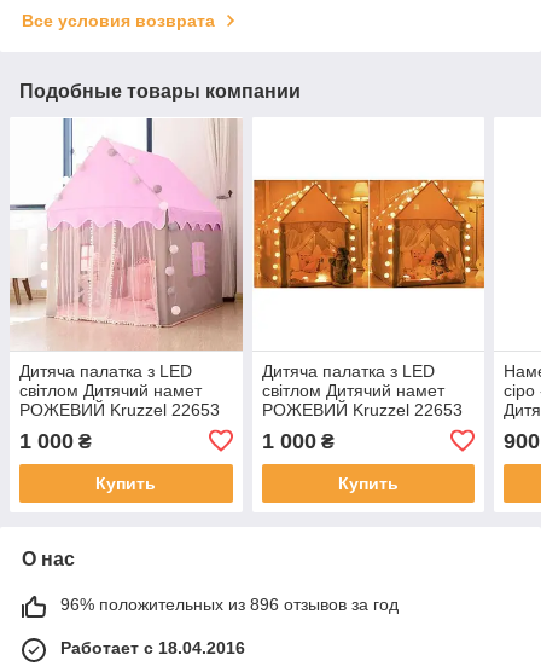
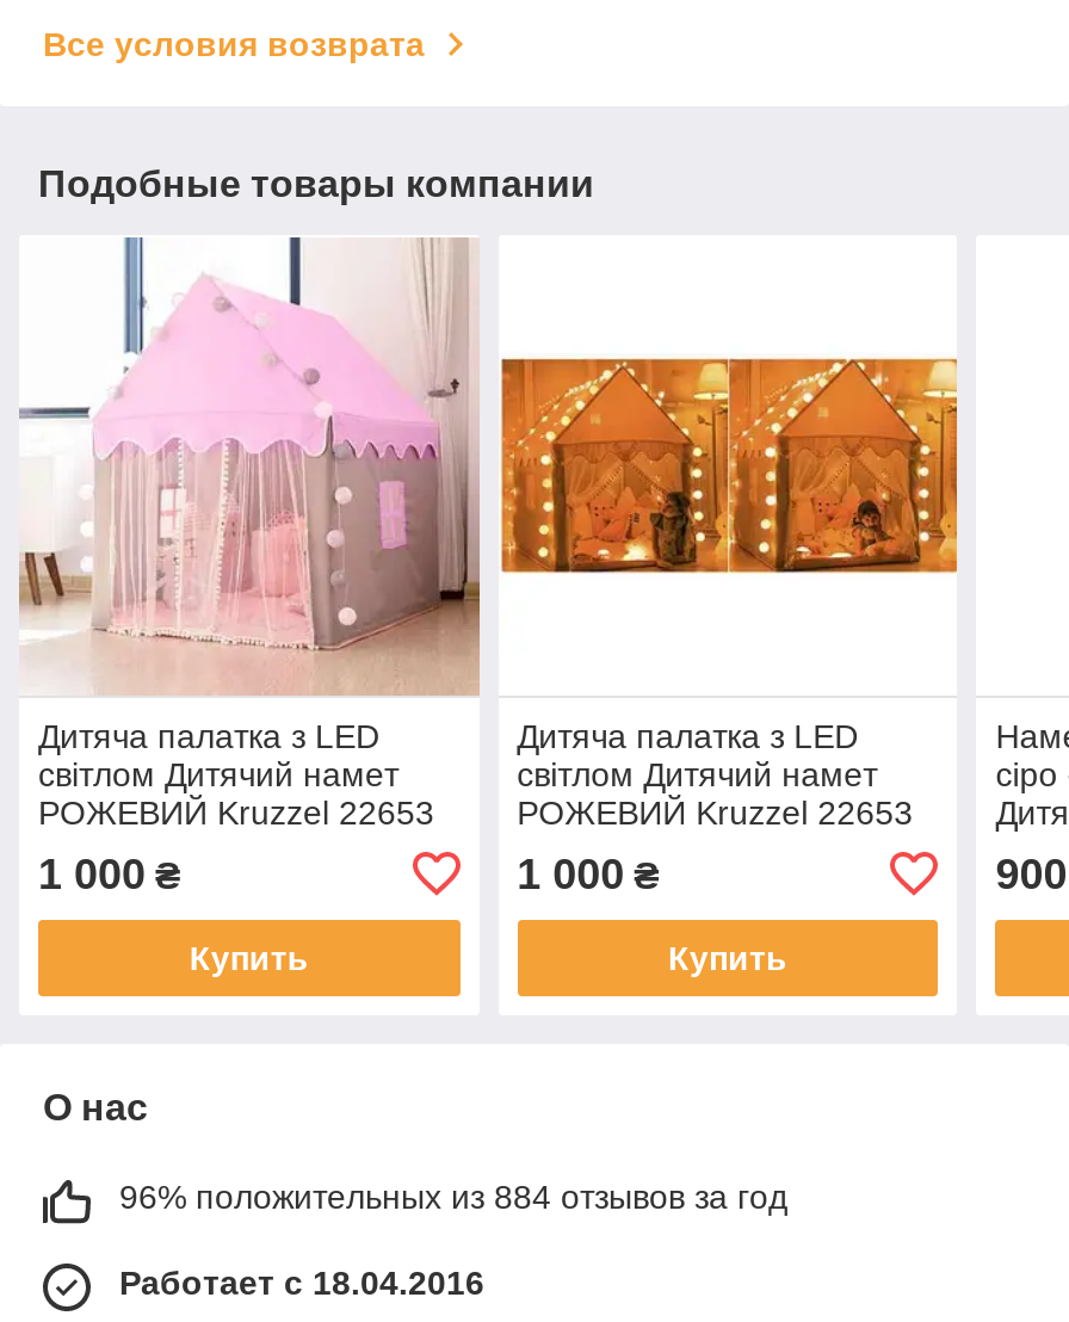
- 96% положительных из 896 отзывов за год
+ 96% положительных из 884 отзывов за год
